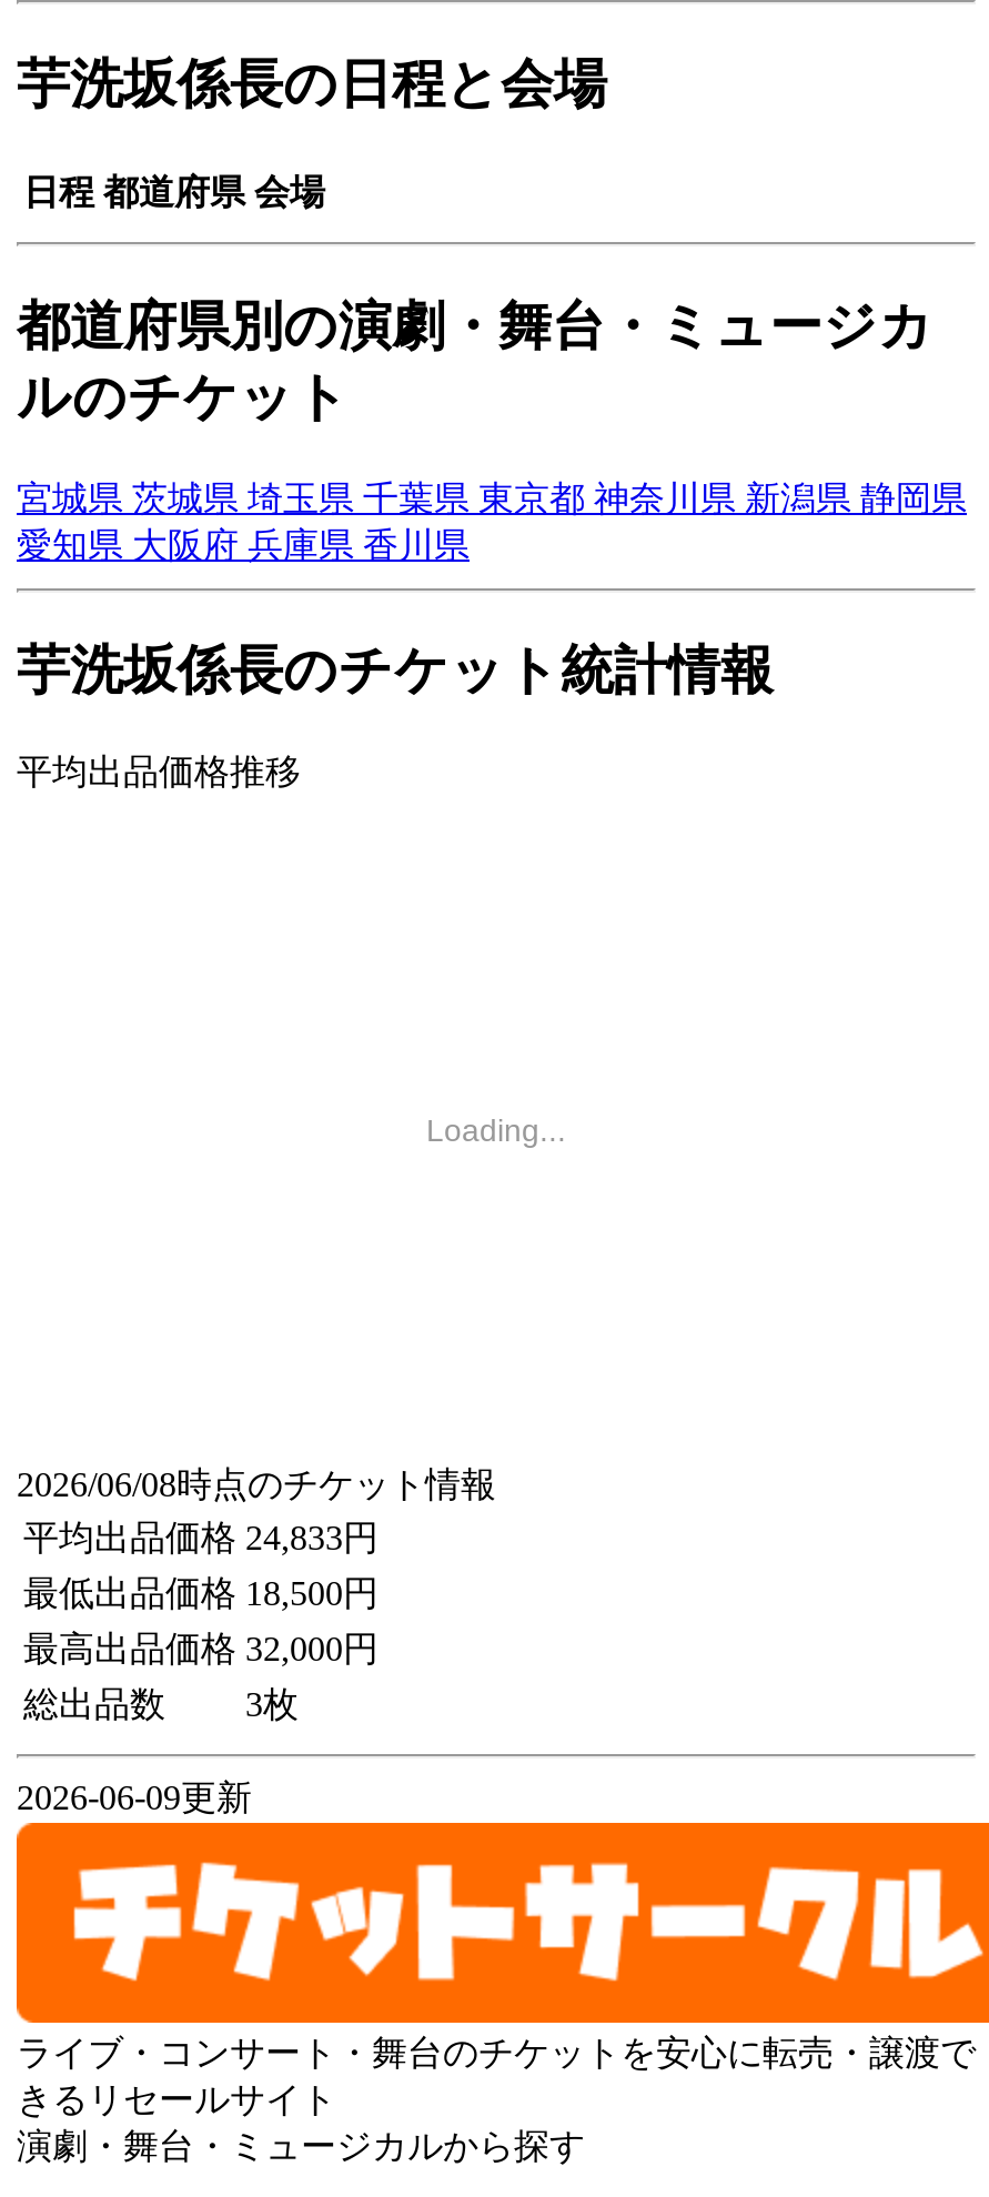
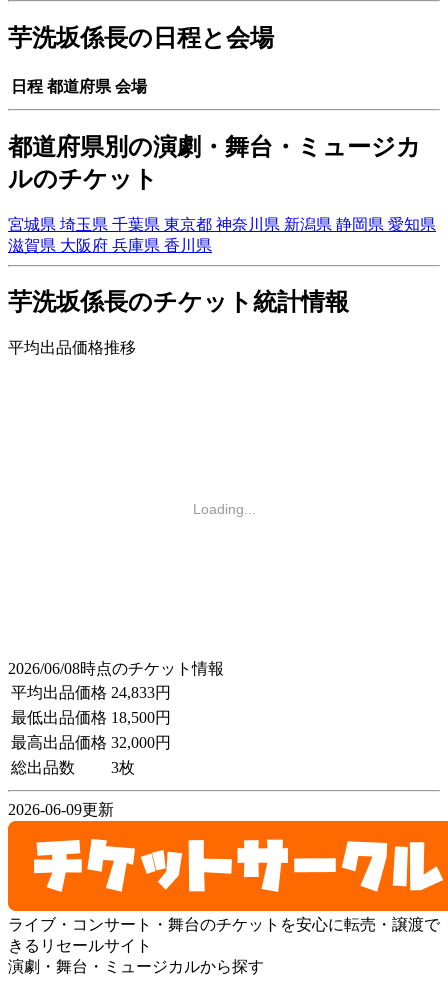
- 宮城県茨城県埼玉県千葉県東京都神奈川県新潟県静岡県
+ 宮城県埼玉県千葉県東京都神奈川県新潟県静岡県愛知県

- 愛知県大阪府兵庫県香川県
+ 滋賀県大阪府兵庫県香川県
